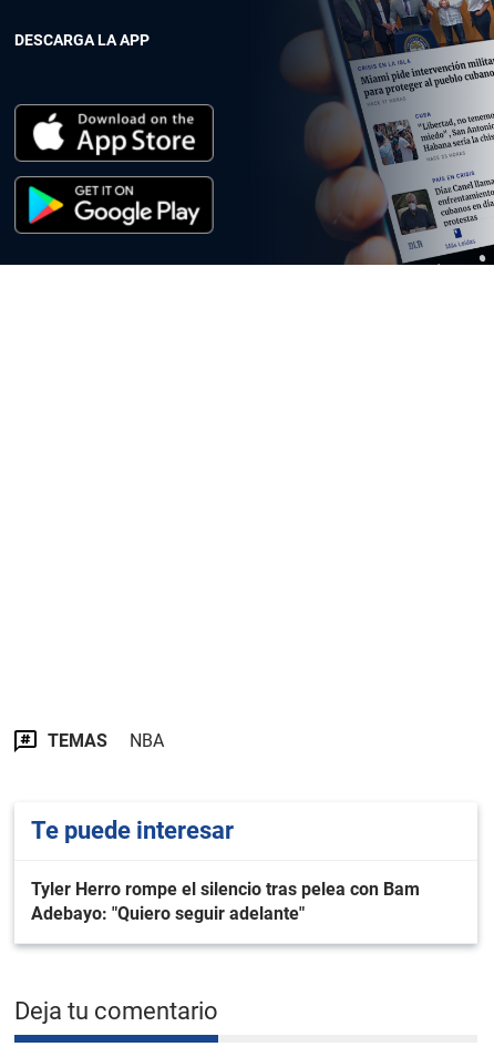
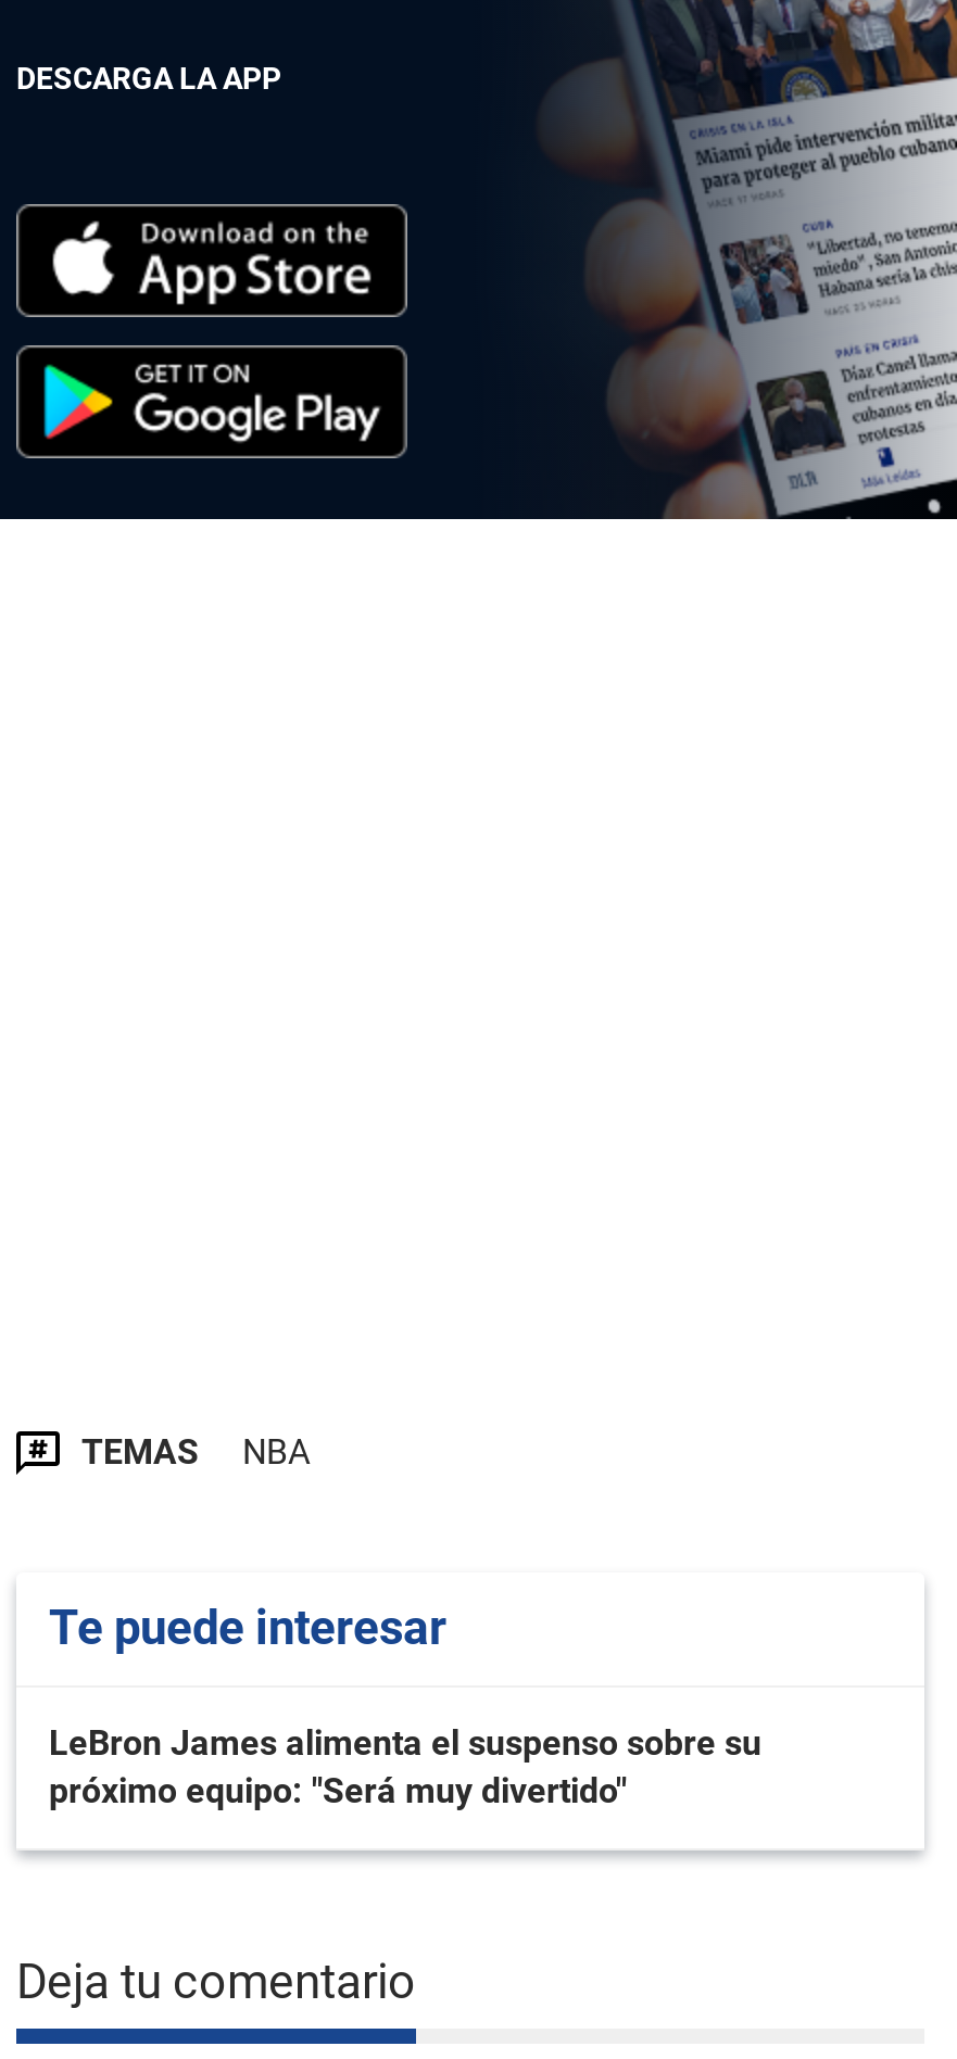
- Tyler Herro rompe el silencio tras pelea con Bam
- Adebayo: "Quiero seguir adelante"
+ LeBron James alimenta el suspenso sobre su
+ próximo equipo: "Será muy divertido"
